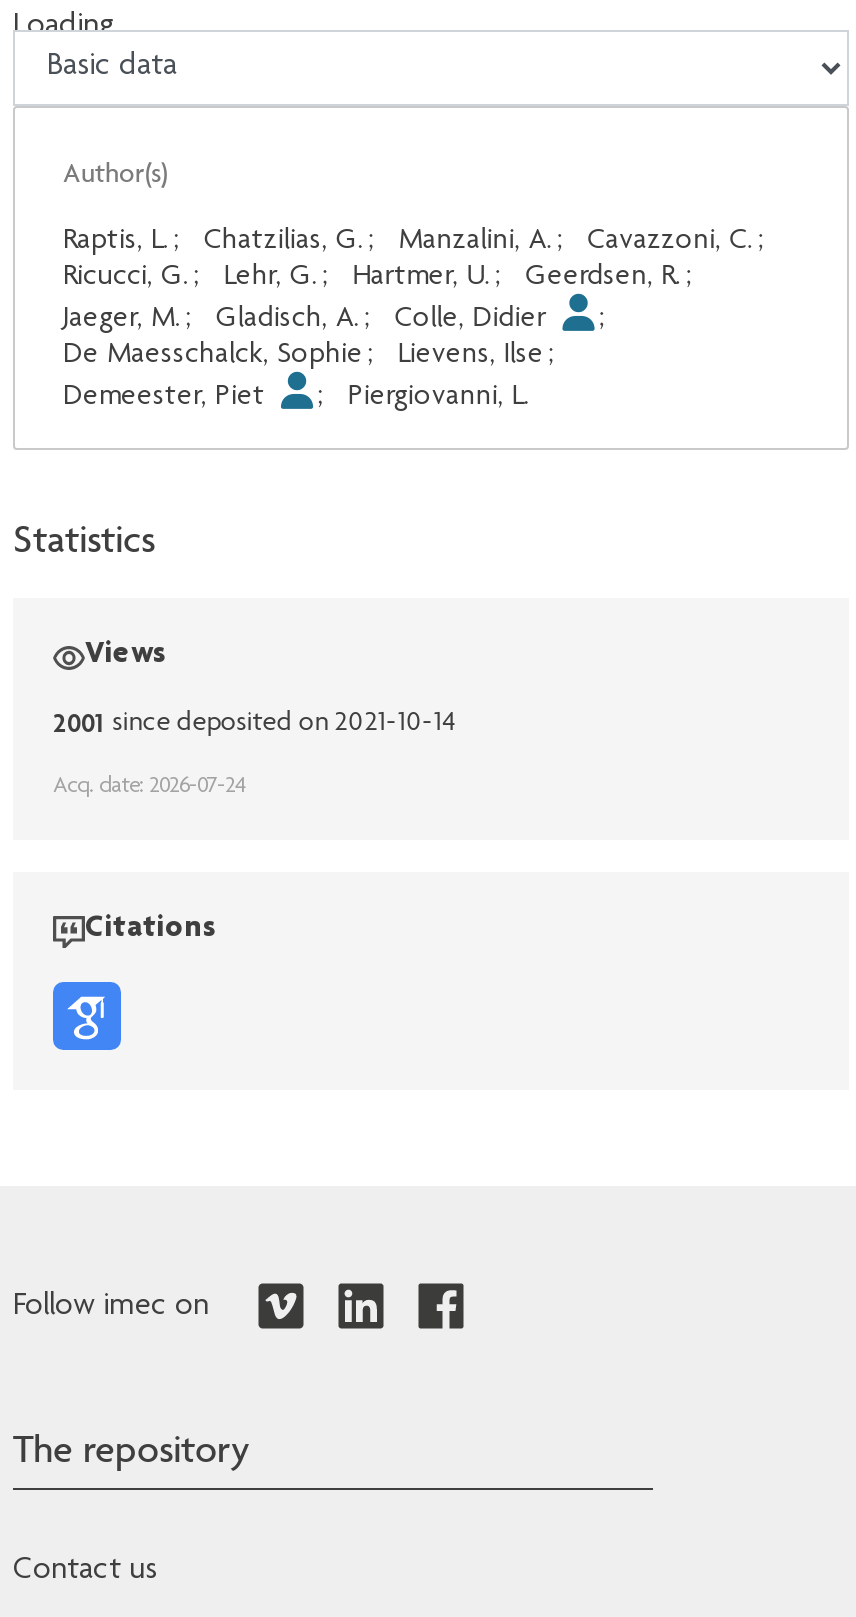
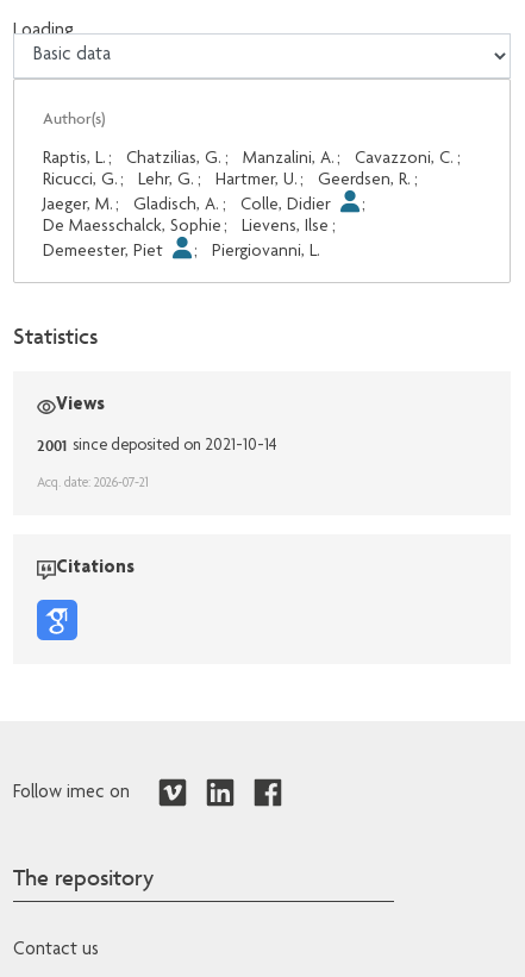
- Acq. date: 2026-07-24
+ Acq. date: 2026-07-21
